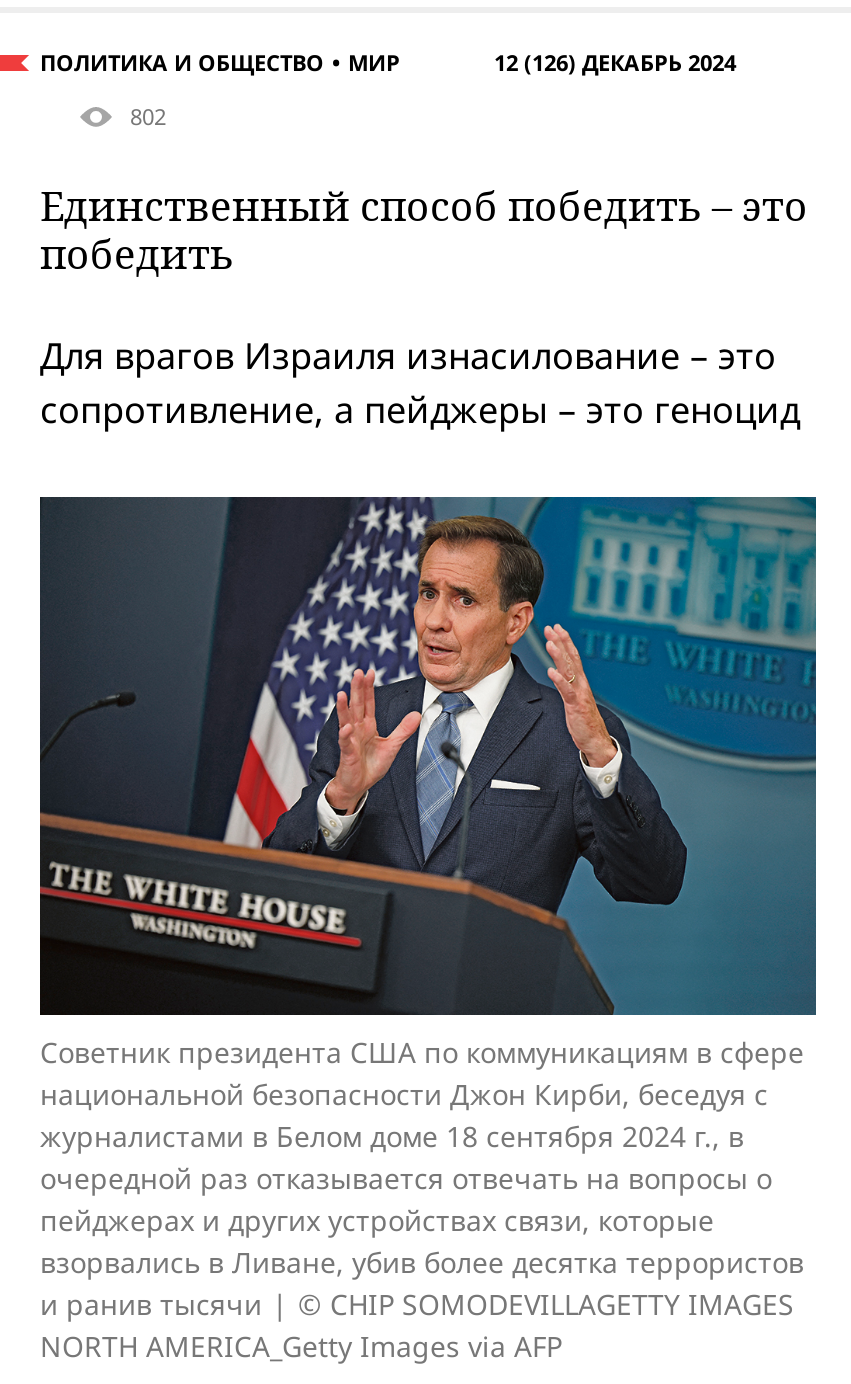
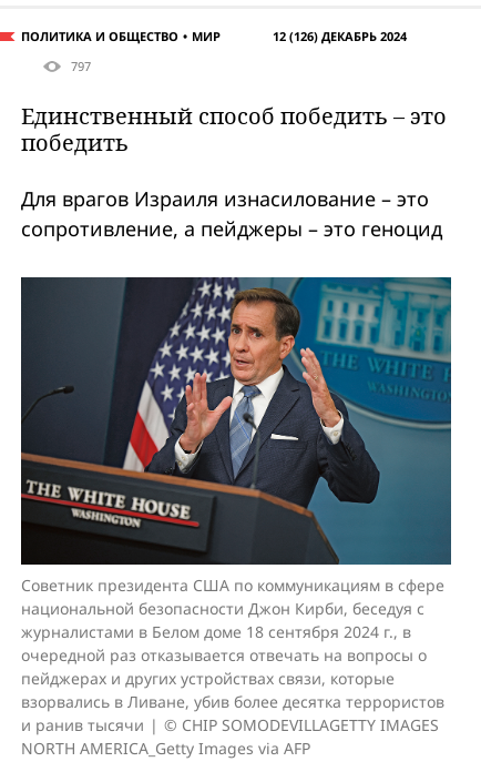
- 802
+ 797
